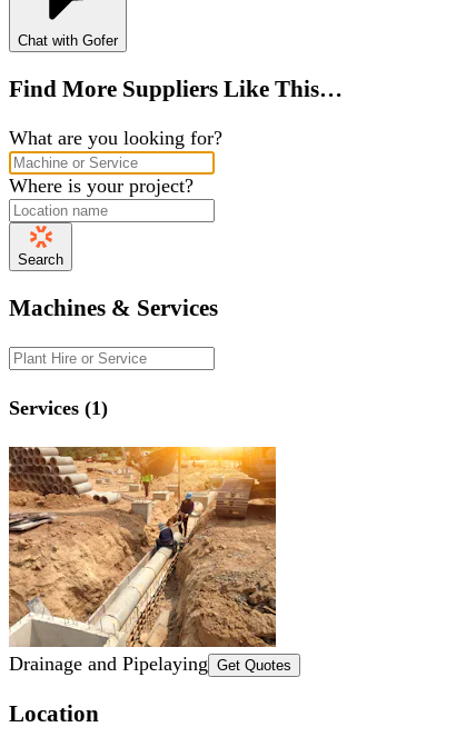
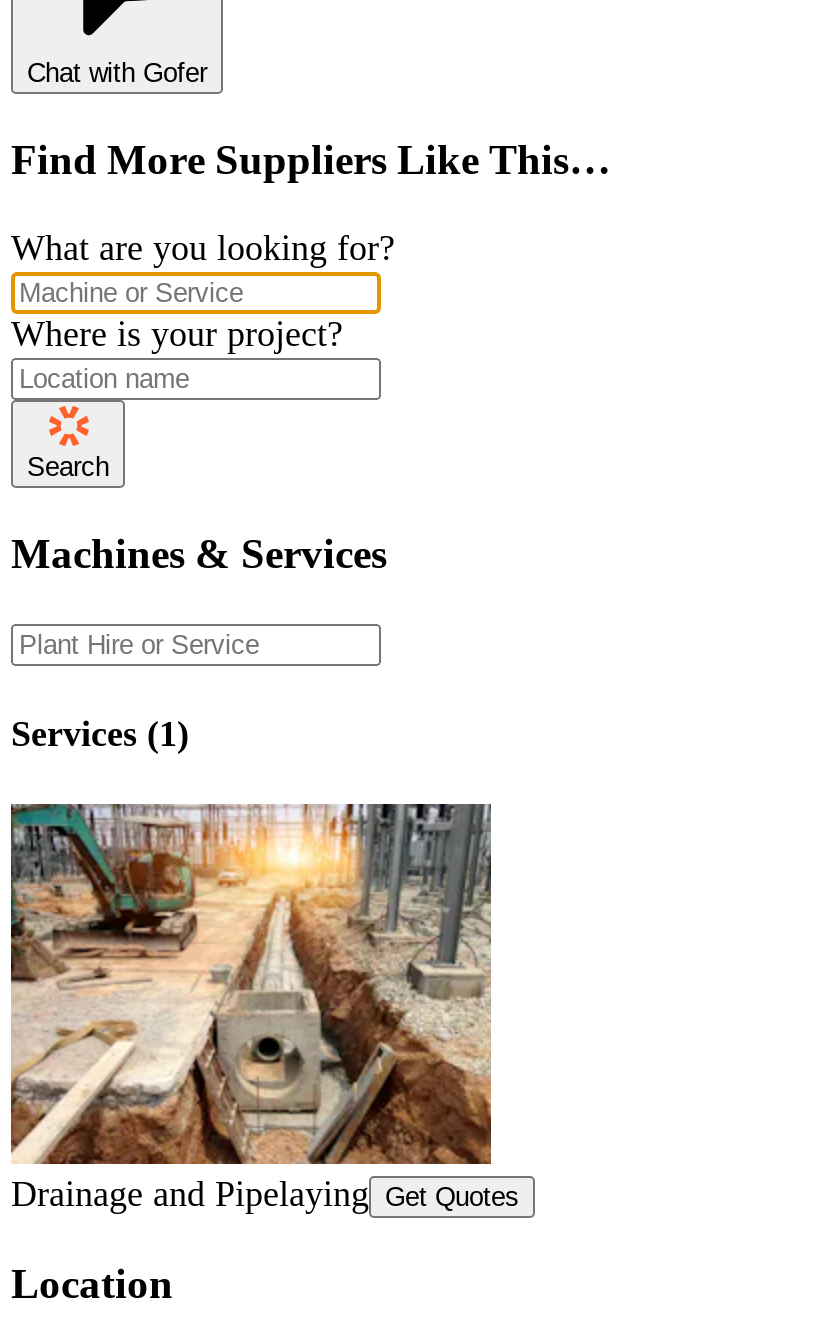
- [image]
+ [image]
